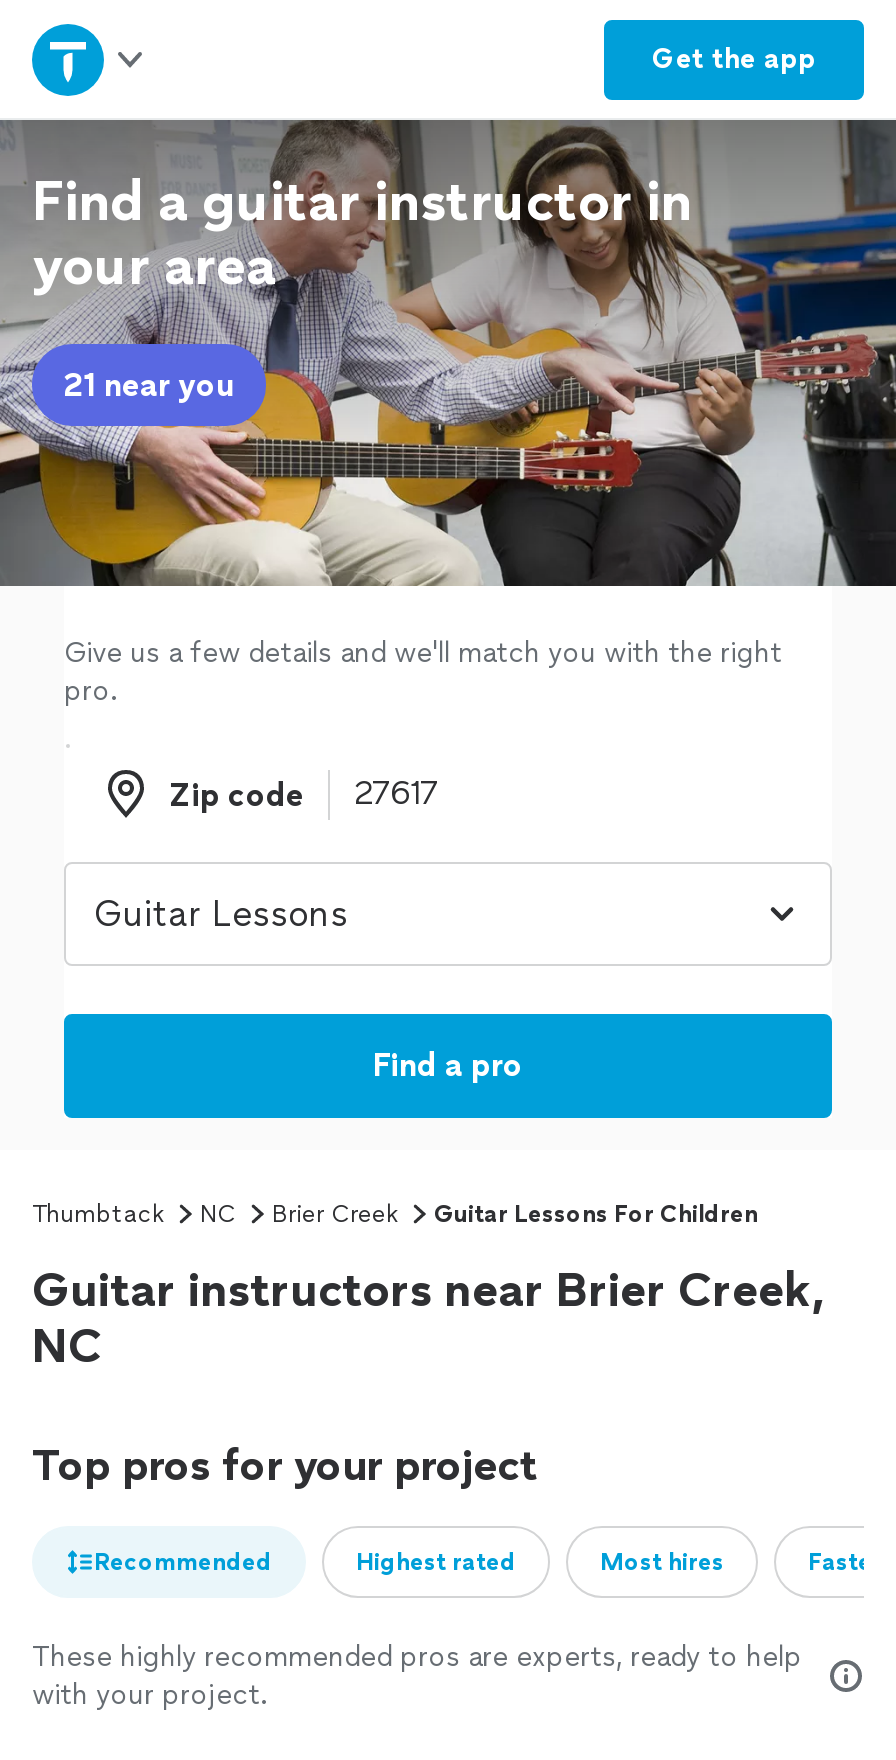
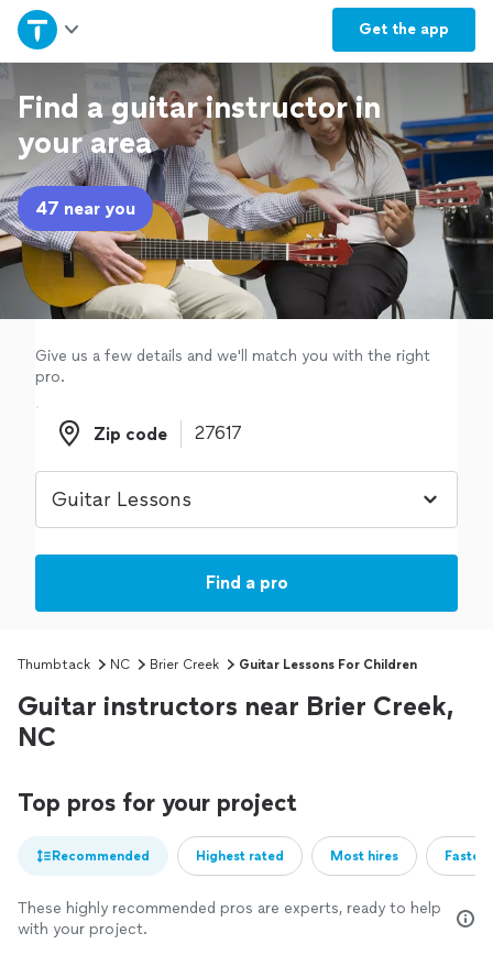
- 21 near you
+ 47 near you
